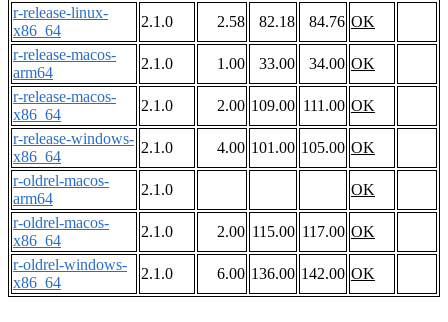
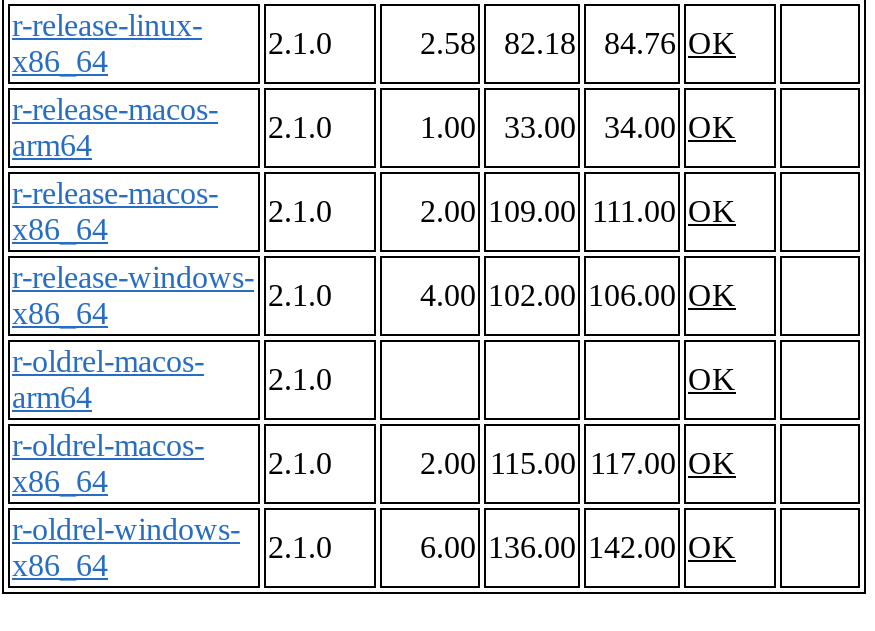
- 4.00 101.00 105.00 OK
+ 4.00 102.00 106.00 OK
